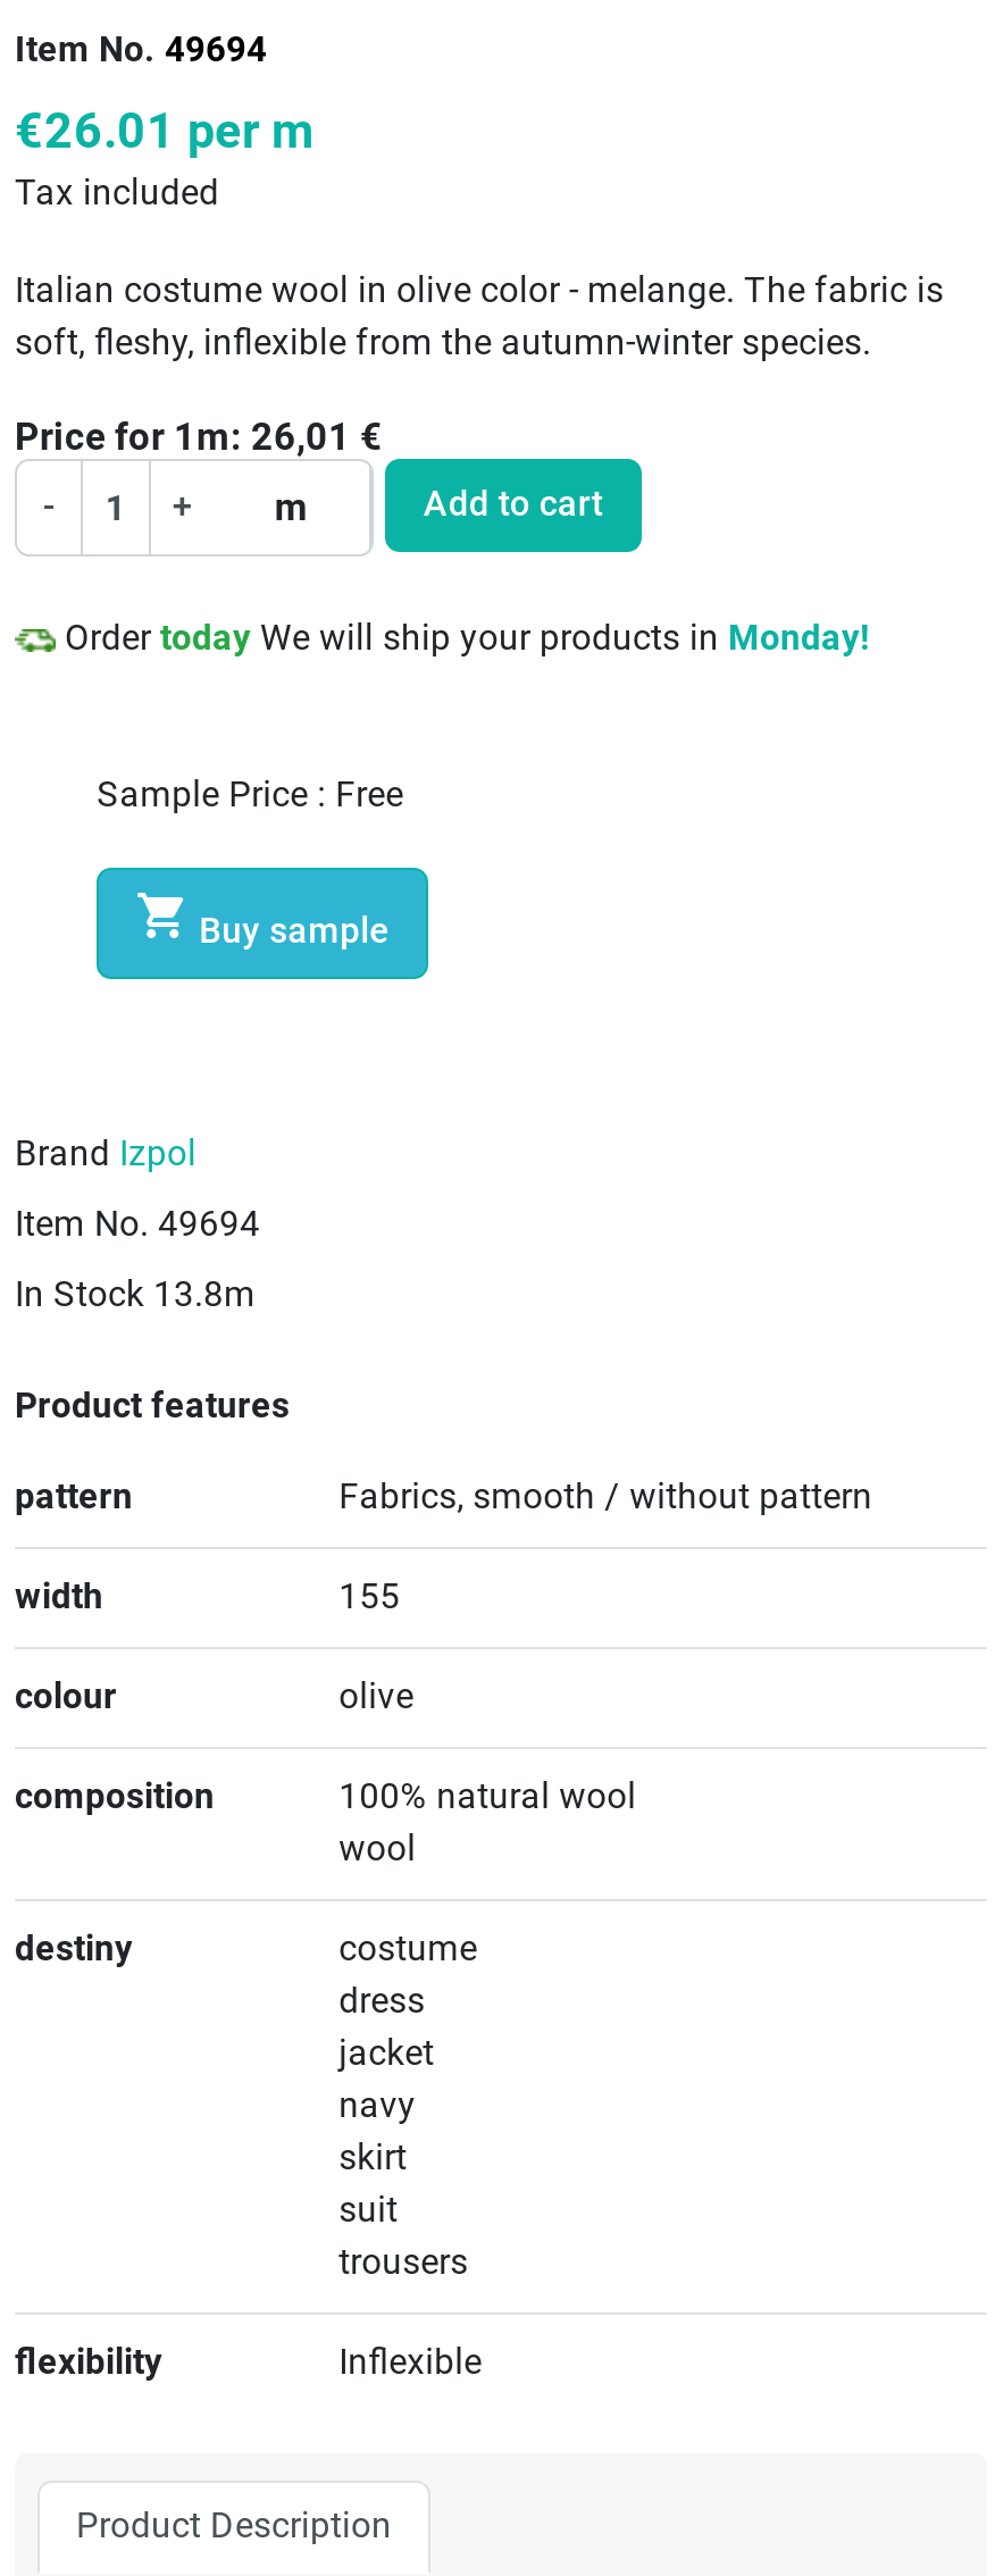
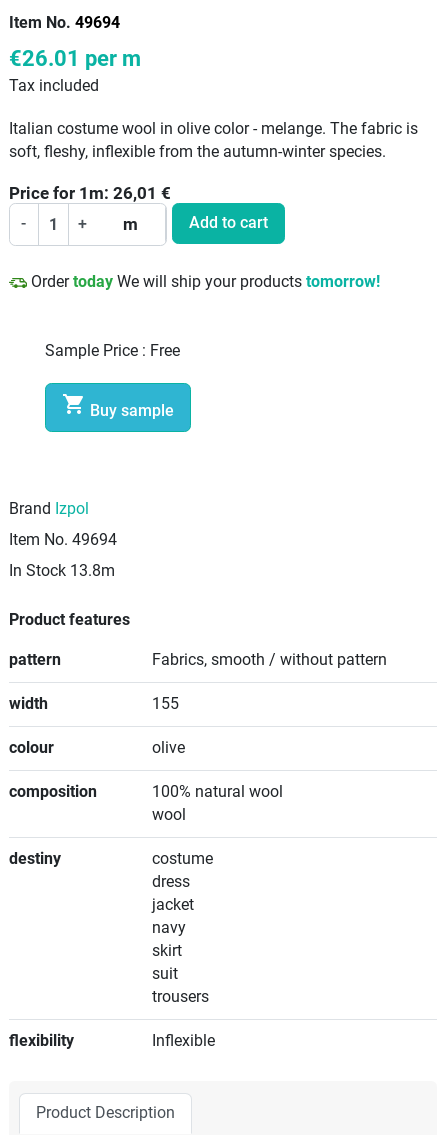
- Order today We will ship your products in Monday!
+ Order today We will ship your products tomorrow!
